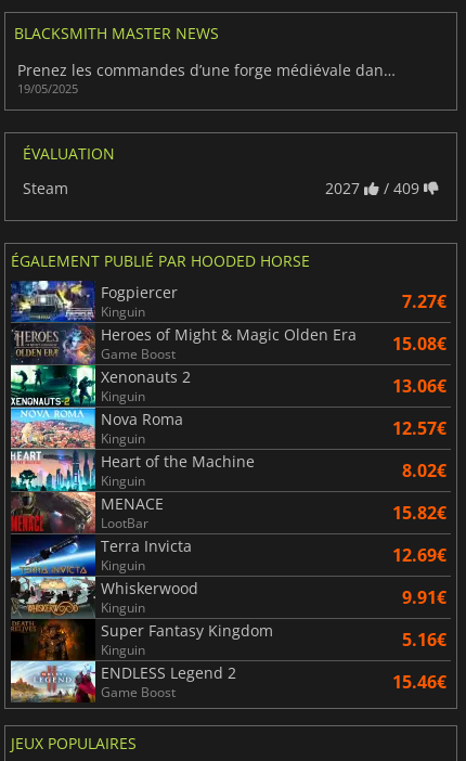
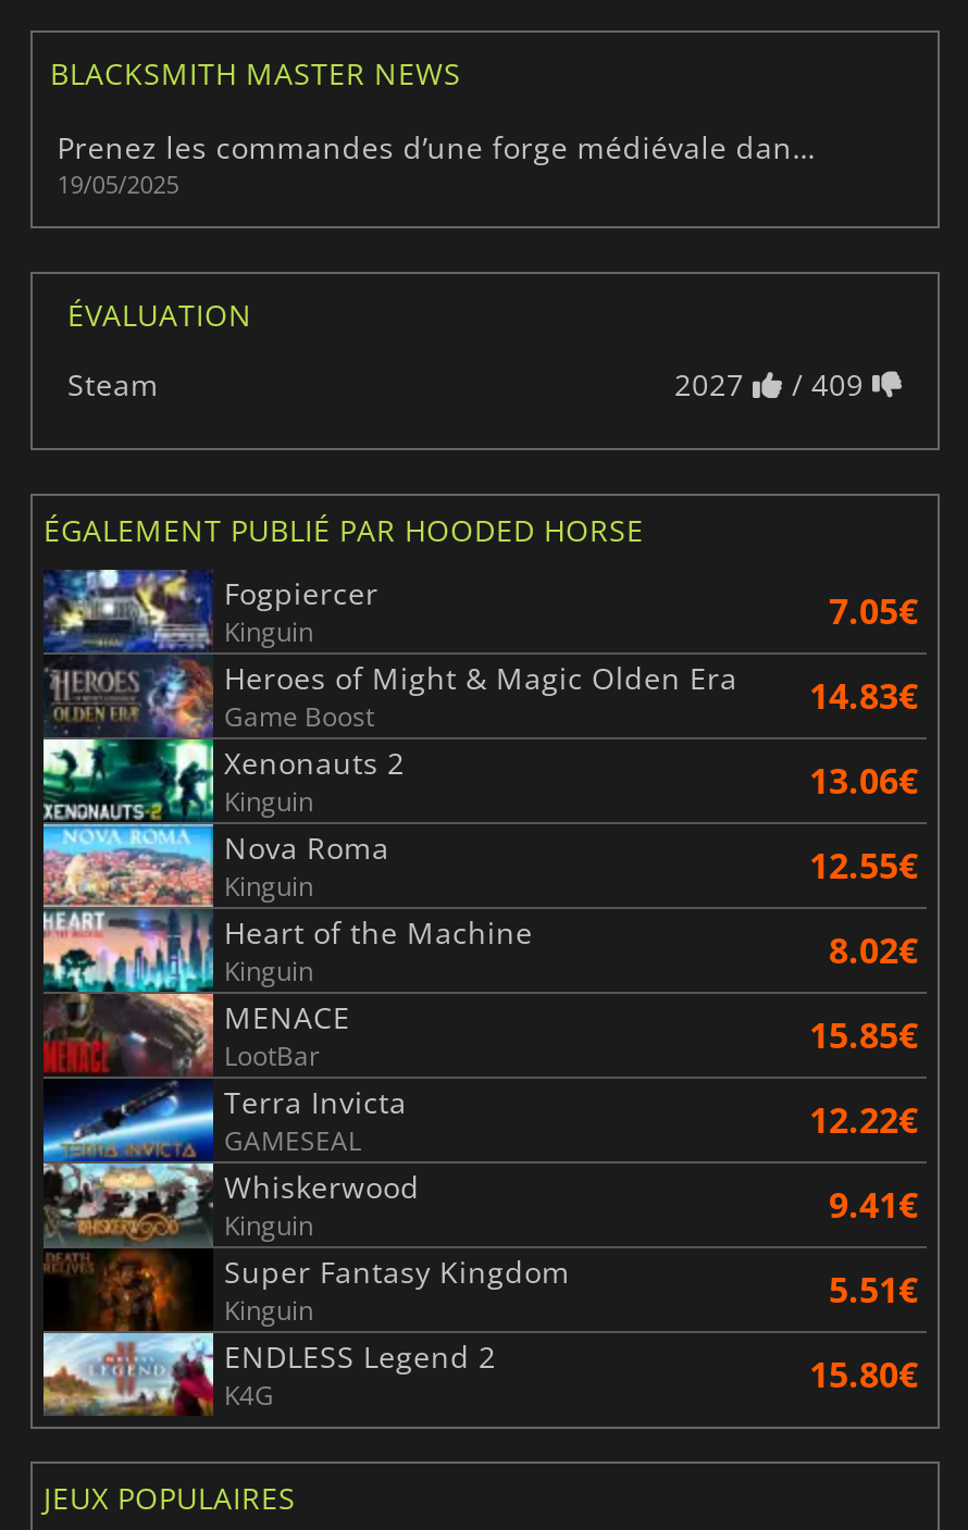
- 7.27€
+ 7.05€

- Heroes of Might & Magic Olden Era 15.08€
+ Heroes of Might & Magic Olden Era 14.83€

- 12.57€
+ 12.55€

- 15.82€
+ 15.85€

- Kinguin
- 12.69€
+ GAMESEAL
+ 12.22€

- 9.91€
+ 9.41€

- 5.16€
+ 5.51€

- Game Boost
- 15.46€
+ K4G
+ 15.80€
